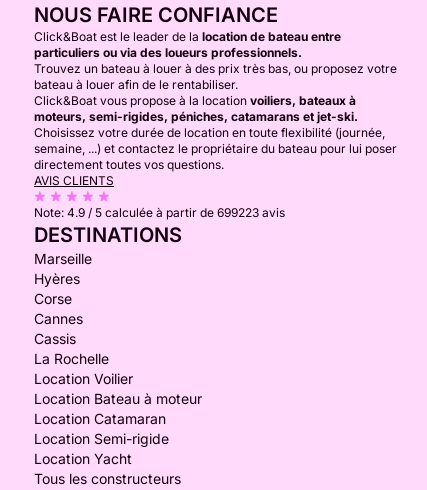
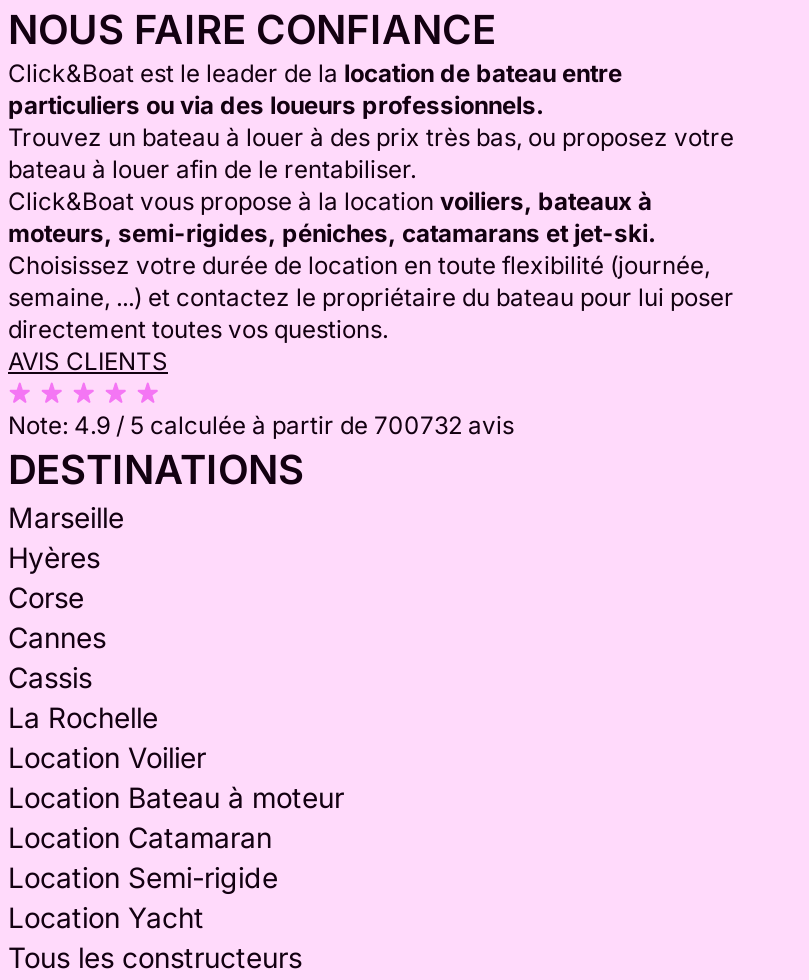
- Note: 4.9 / 5 calculée à partir de 699223 avis
+ Note: 4.9 / 5 calculée à partir de 700732 avis
